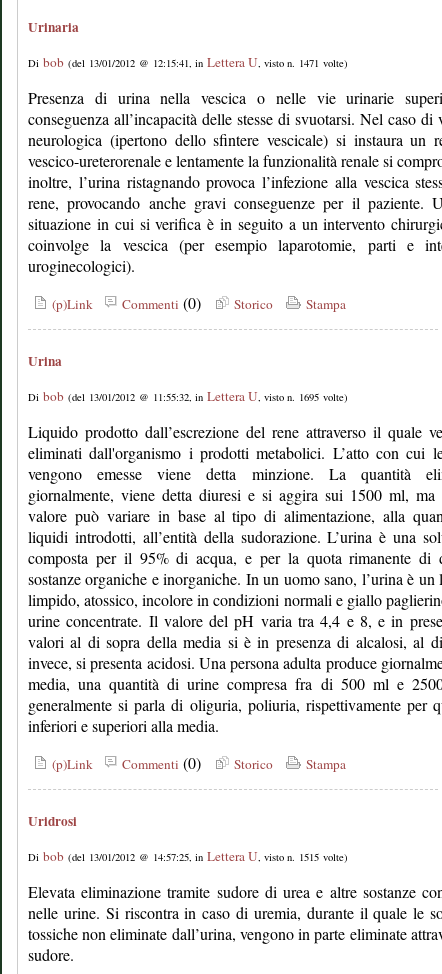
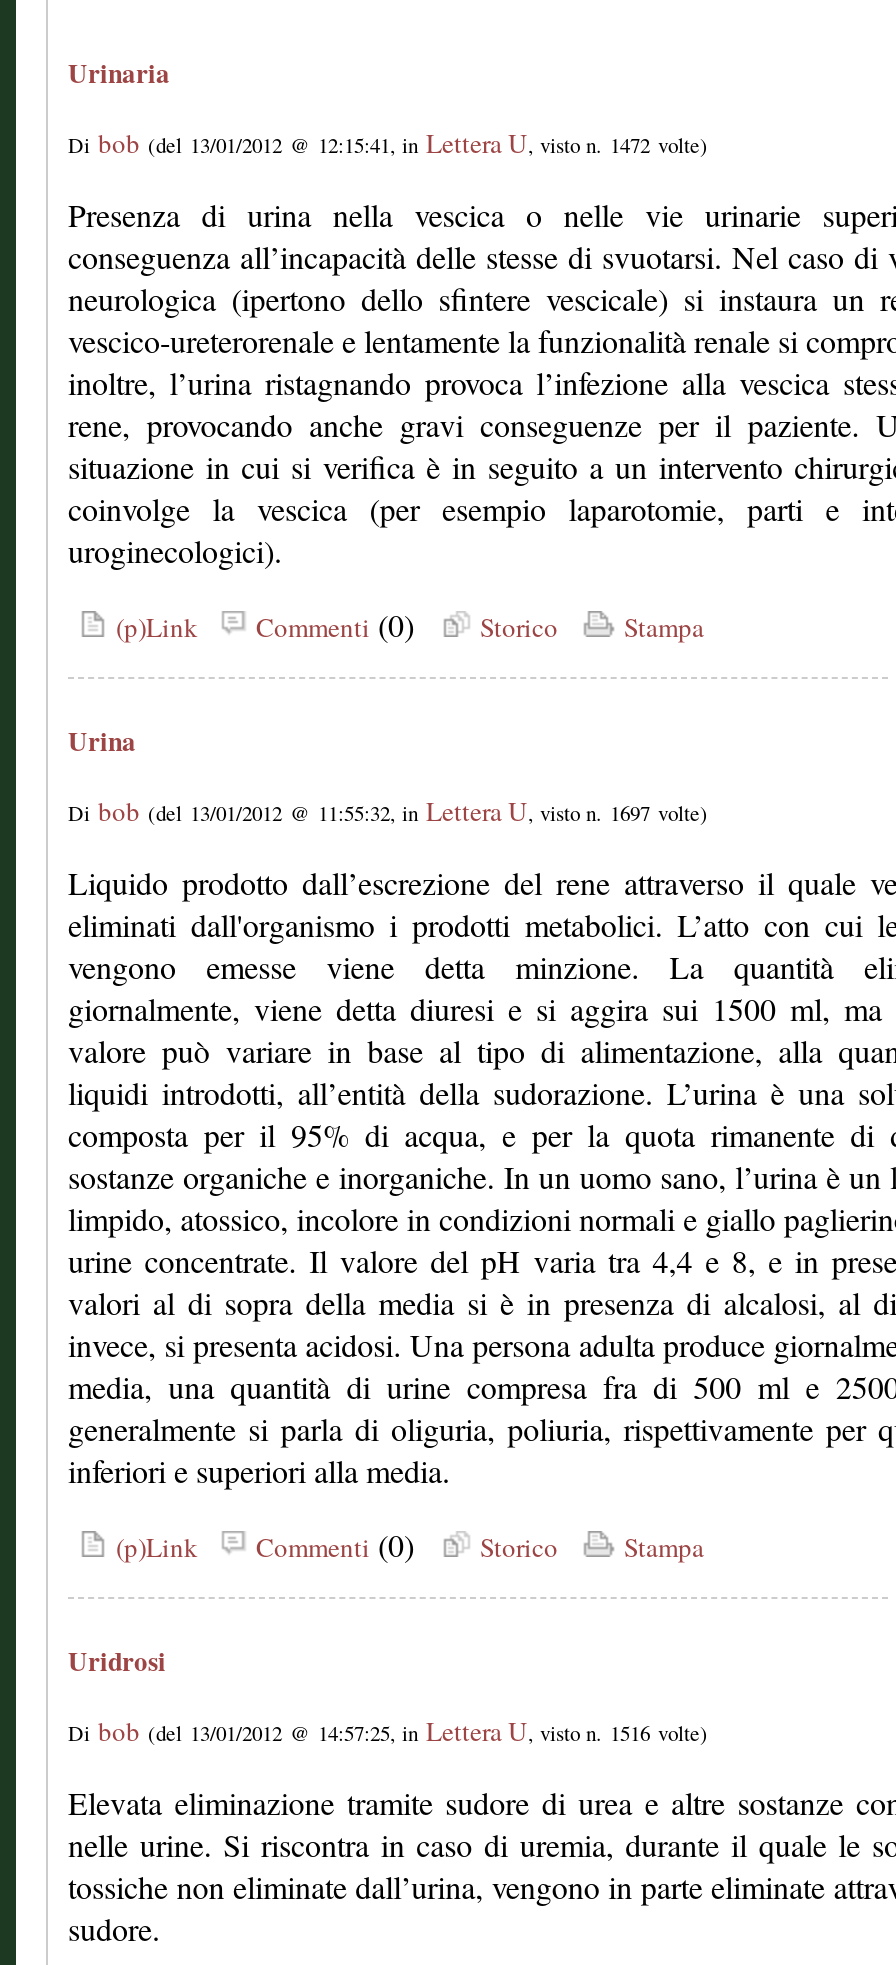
- Di bob (del 13/01/2012 @ 12:15:41, in Lettera U, visto n. 1471 volte)
+ Di bob (del 13/01/2012 @ 12:15:41, in Lettera U, visto n. 1472 volte)

- Di bob (del 13/01/2012 @ 11:55:32, in Lettera U, visto n. 1695 volte)
+ Di bob (del 13/01/2012 @ 11:55:32, in Lettera U, visto n. 1697 volte)

- Di bob (del 13/01/2012 @ 14:57:25, in Lettera U, visto n. 1515 volte)
+ Di bob (del 13/01/2012 @ 14:57:25, in Lettera U, visto n. 1516 volte)
